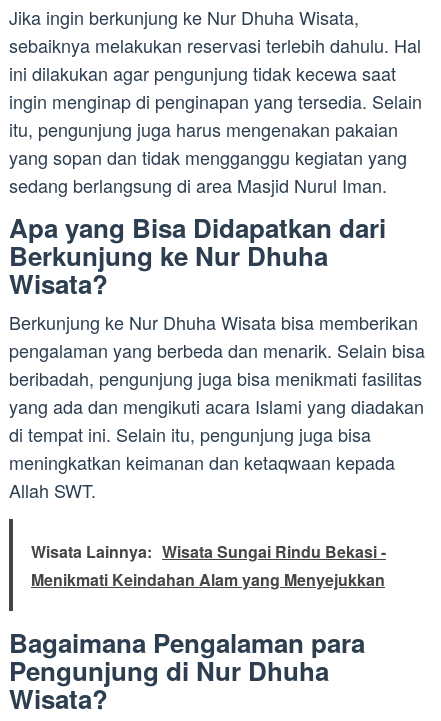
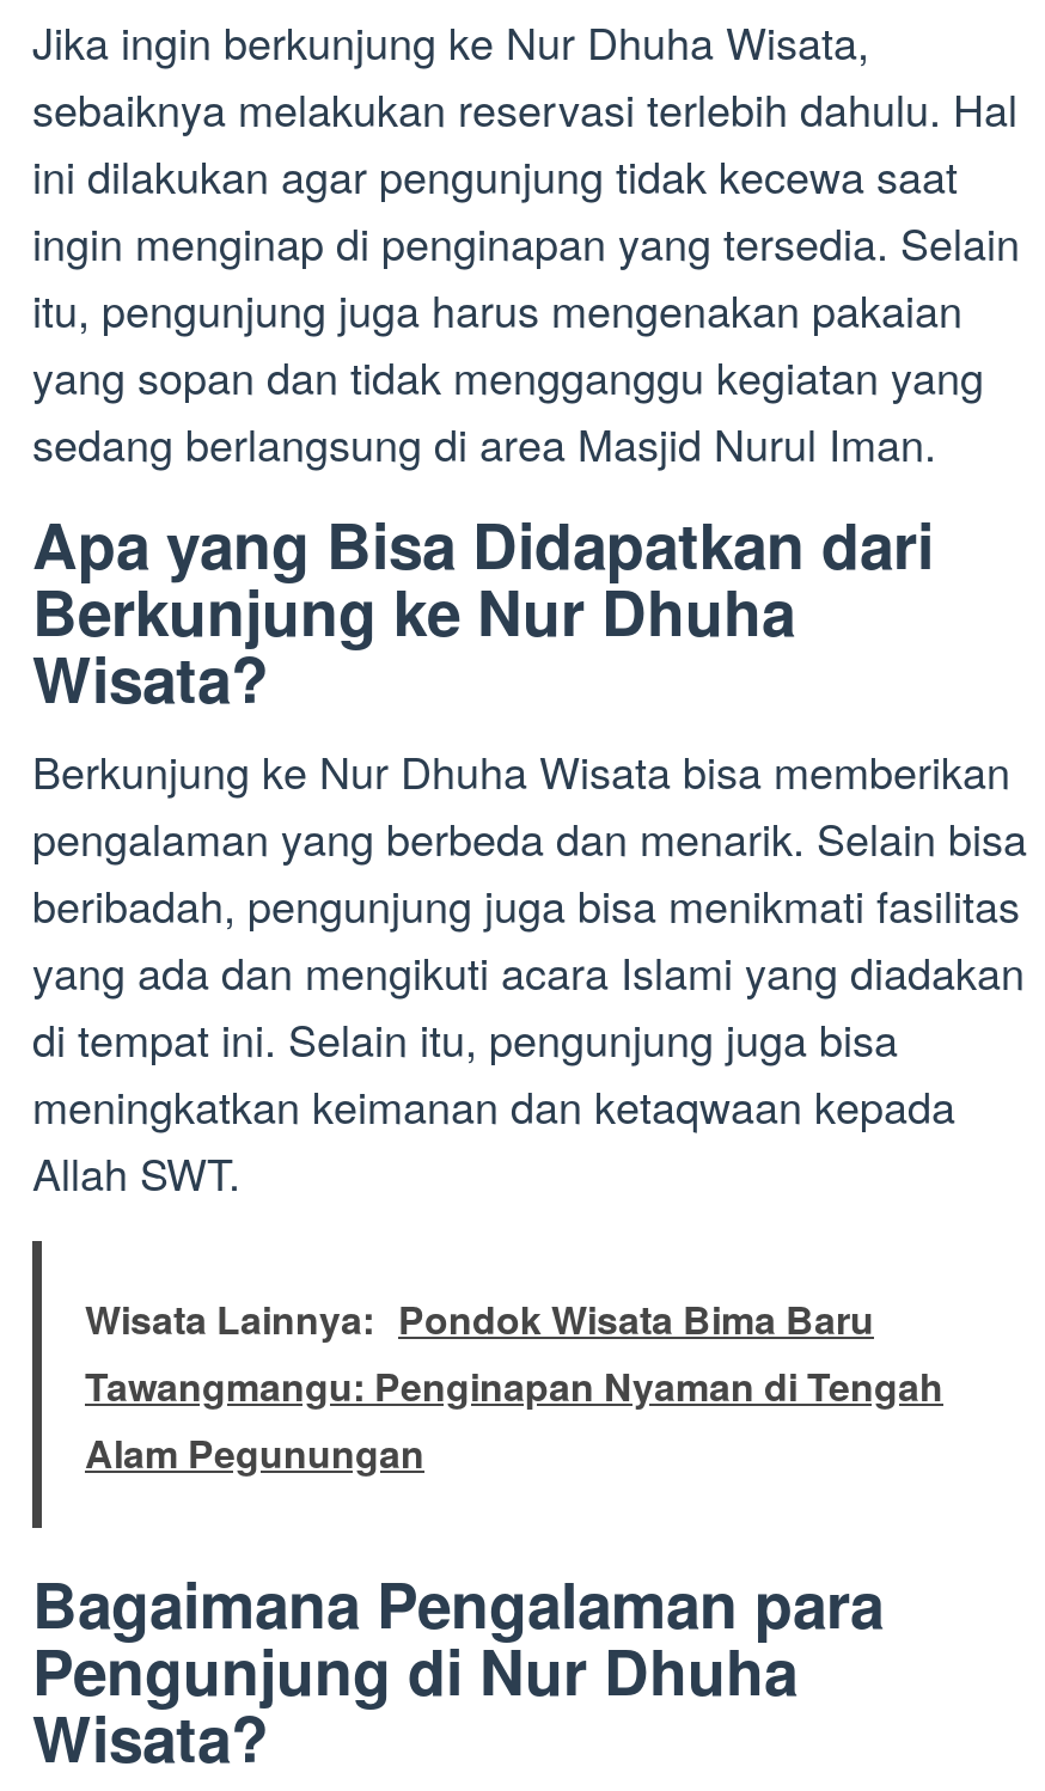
- Wisata Lainnya: Wisata Sungai Rindu Bekasi -
- Menikmati Keindahan Alam yang Menyejukkan
+ Wisata Lainnya: Pondok Wisata Bima Baru
+ Tawangmangu: Penginapan Nyaman di Tengah
+ Alam Pegunungan
